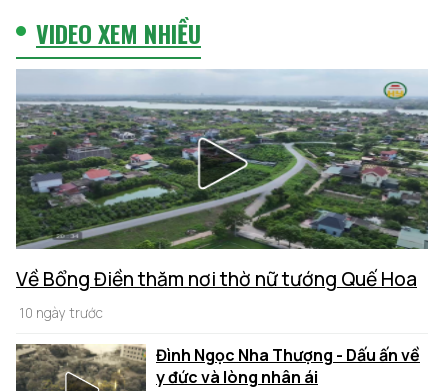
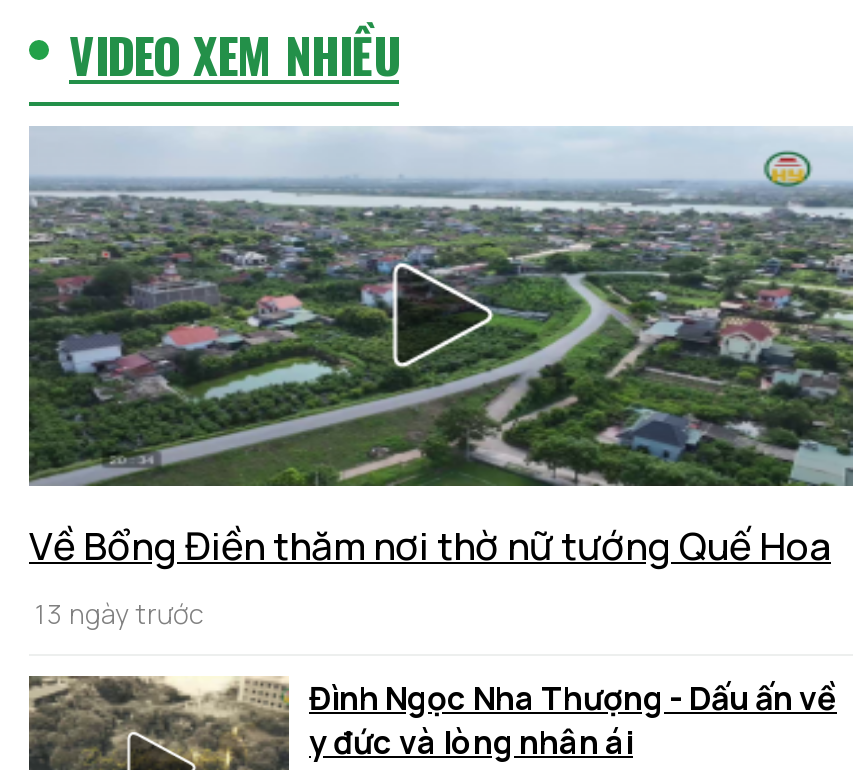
- 10 ngày trước
+ 13 ngày trước
